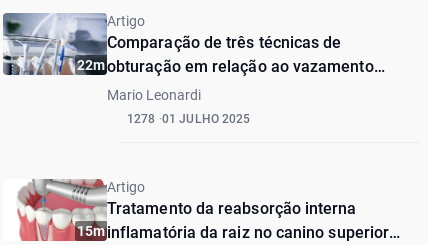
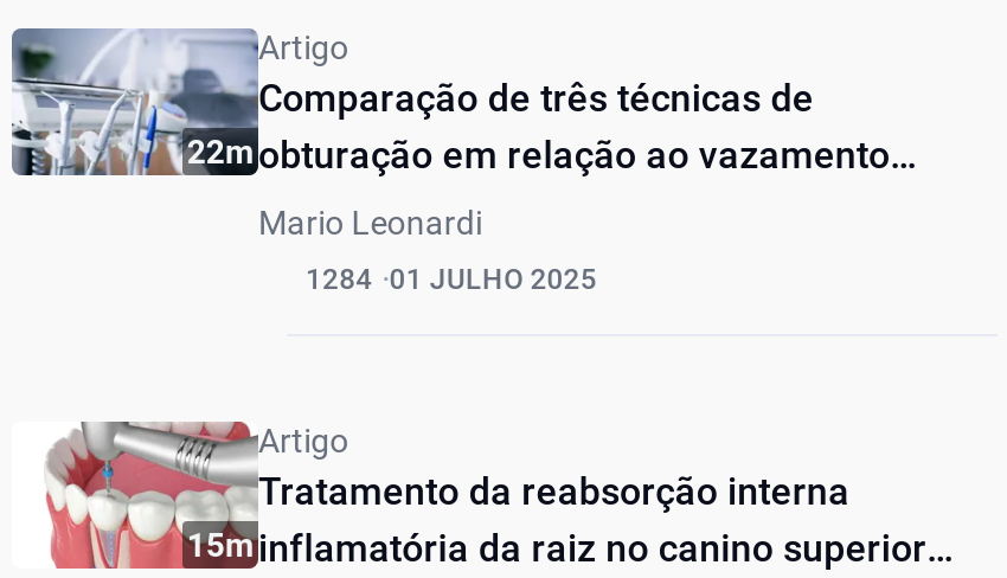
- 1278 01 JULHO 2025
+ 1284 01 JULHO 2025
